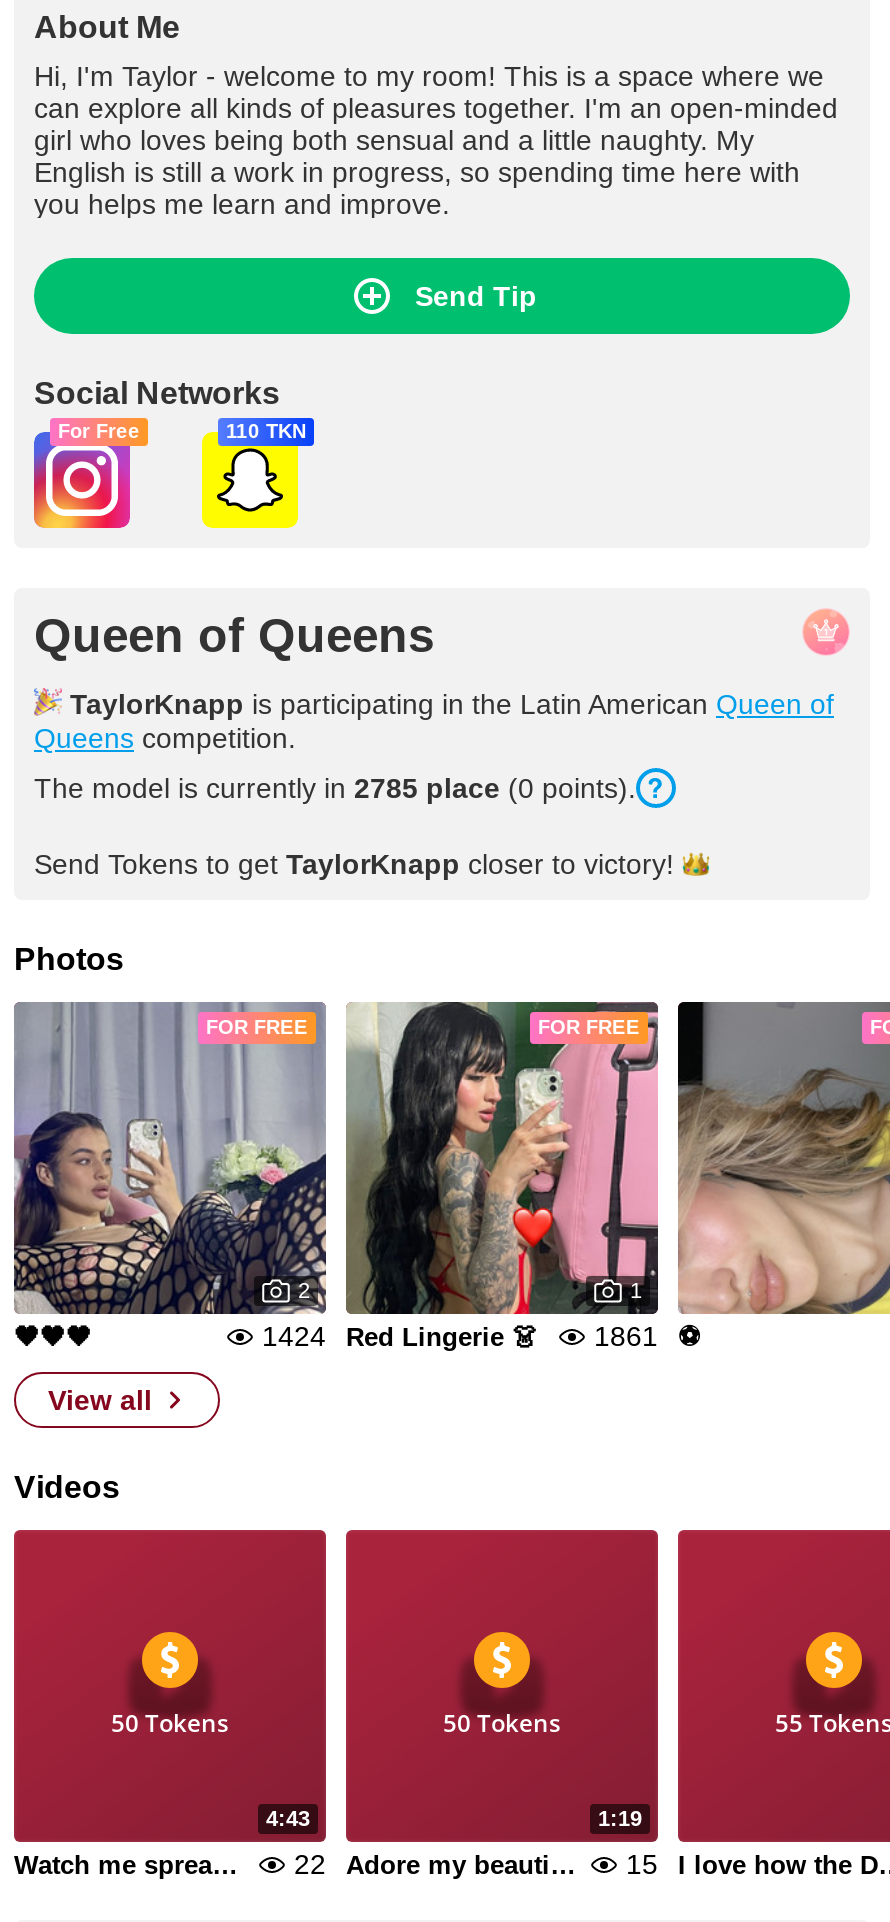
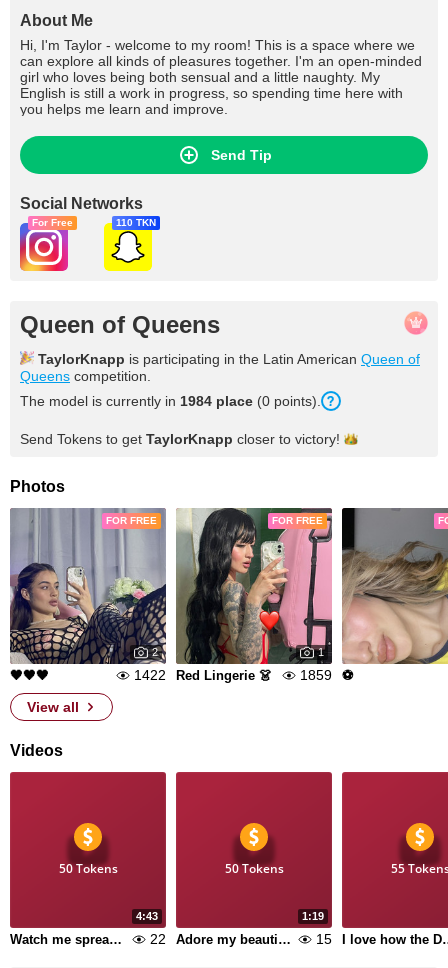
- The model is currently in 2785 place (0 points).
+ The model is currently in 1984 place (0 points).

- 1424
+ 1422

- 1861
+ 1859
